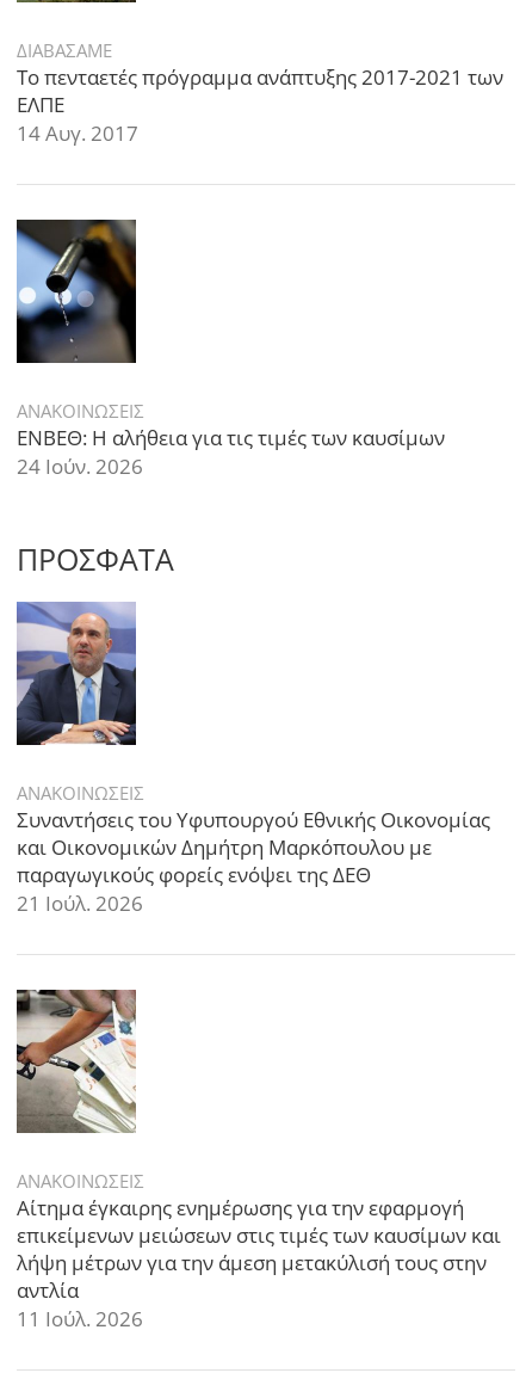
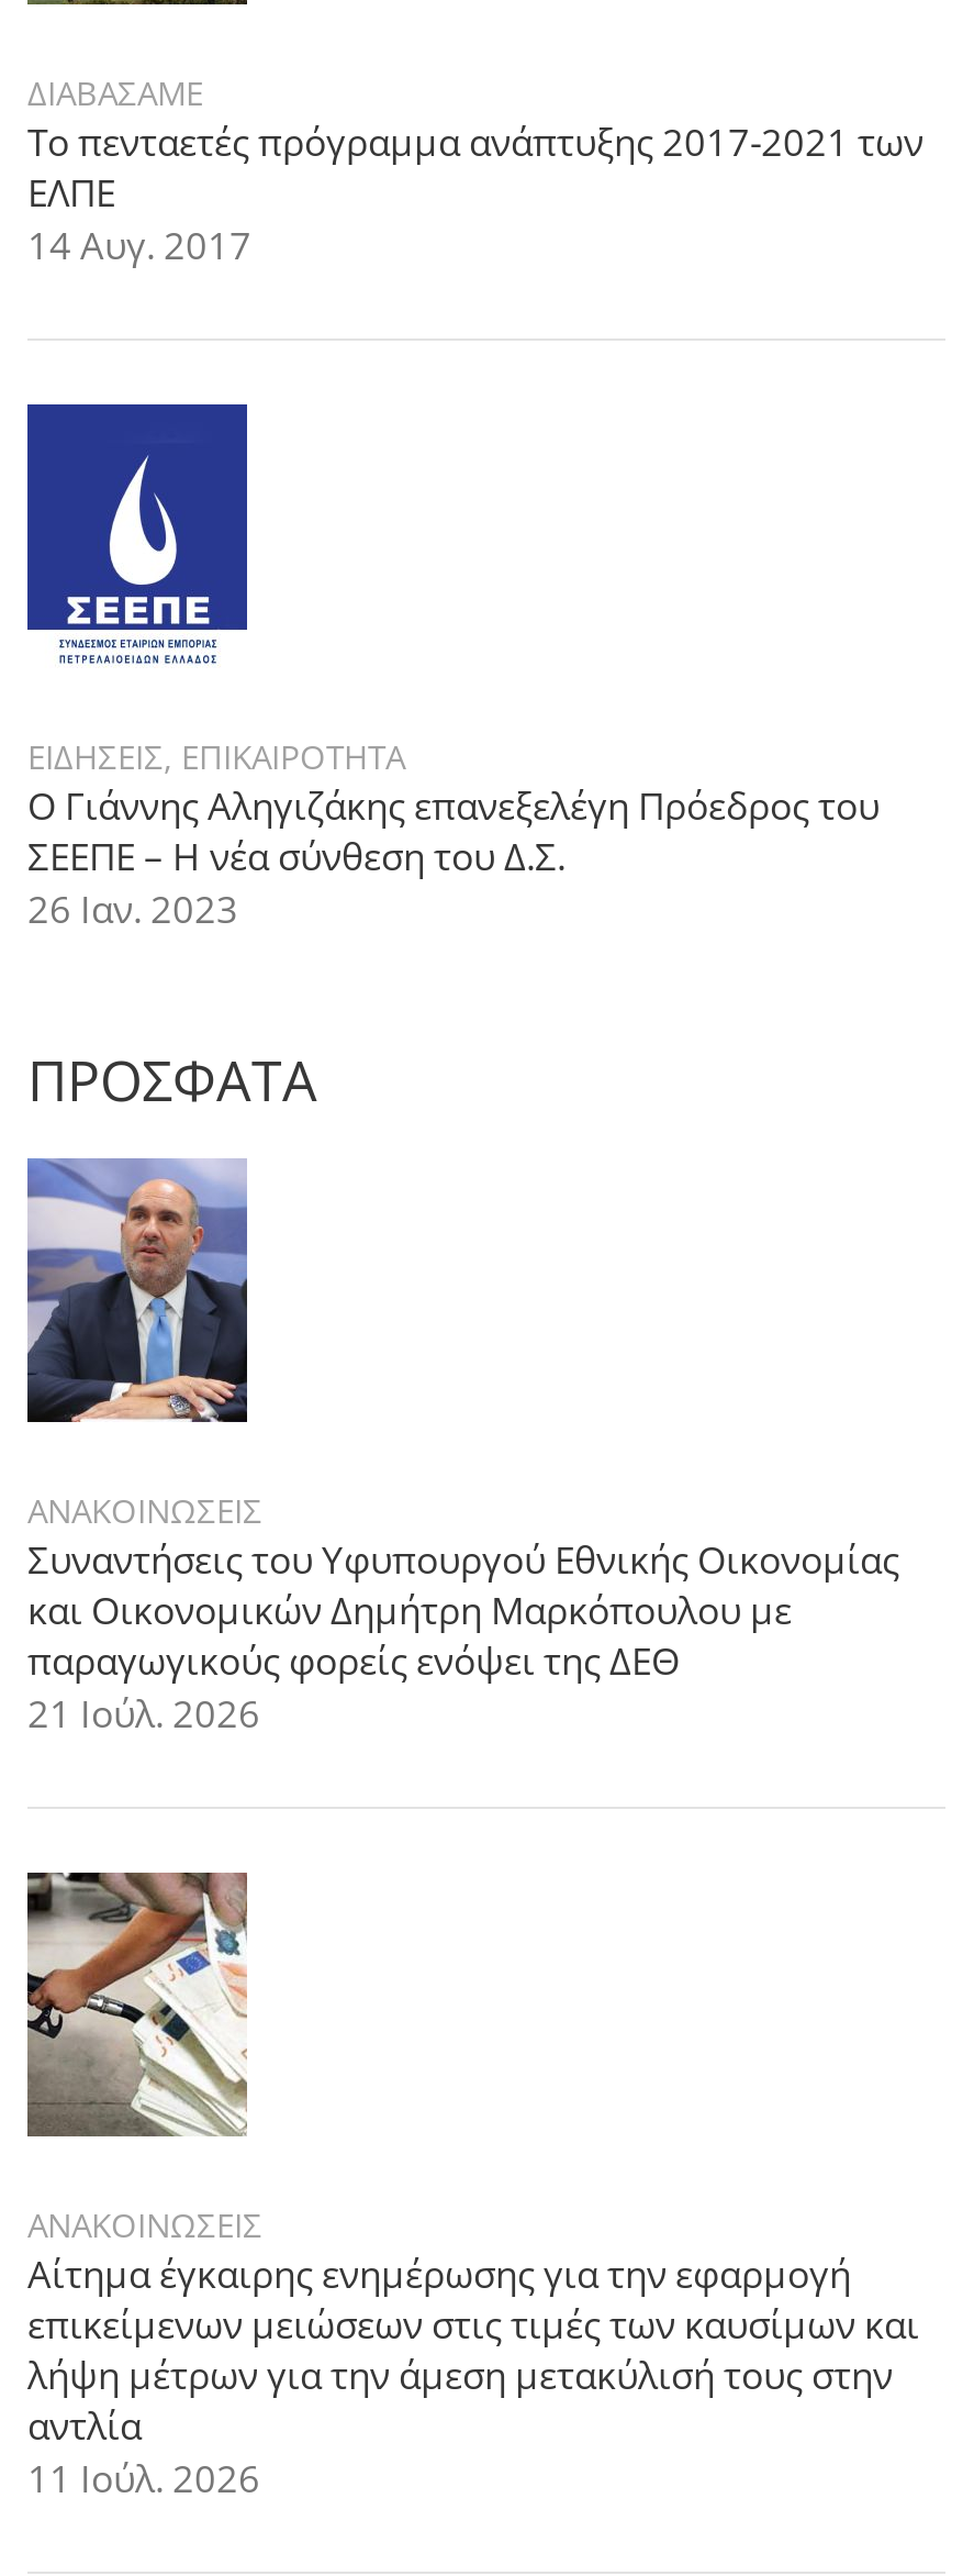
- [image]
- ΑΝΑΚΟΙΝΩΣΕΙΣ
- ΕΝΒΕΘ: Η αλήθεια για τις τιμές των καυσίμων
- 24 Ιούν. 2026
+ [image]
+ ΕΙΔΗΣΕΙΣ, ΕΠΙΚΑΙΡΟΤΗΤΑ
+ Ο Γιάννης Αληγιζάκης επανεξελέγη Πρόεδρος του
+ ΣΕΕΠΕ – Η νέα σύνθεση του Δ.Σ.
+ 26 Ιαν. 2023
